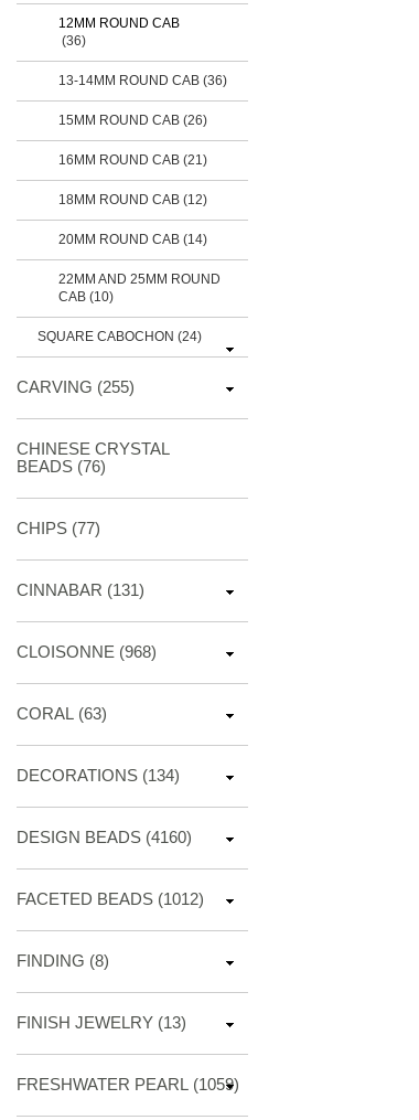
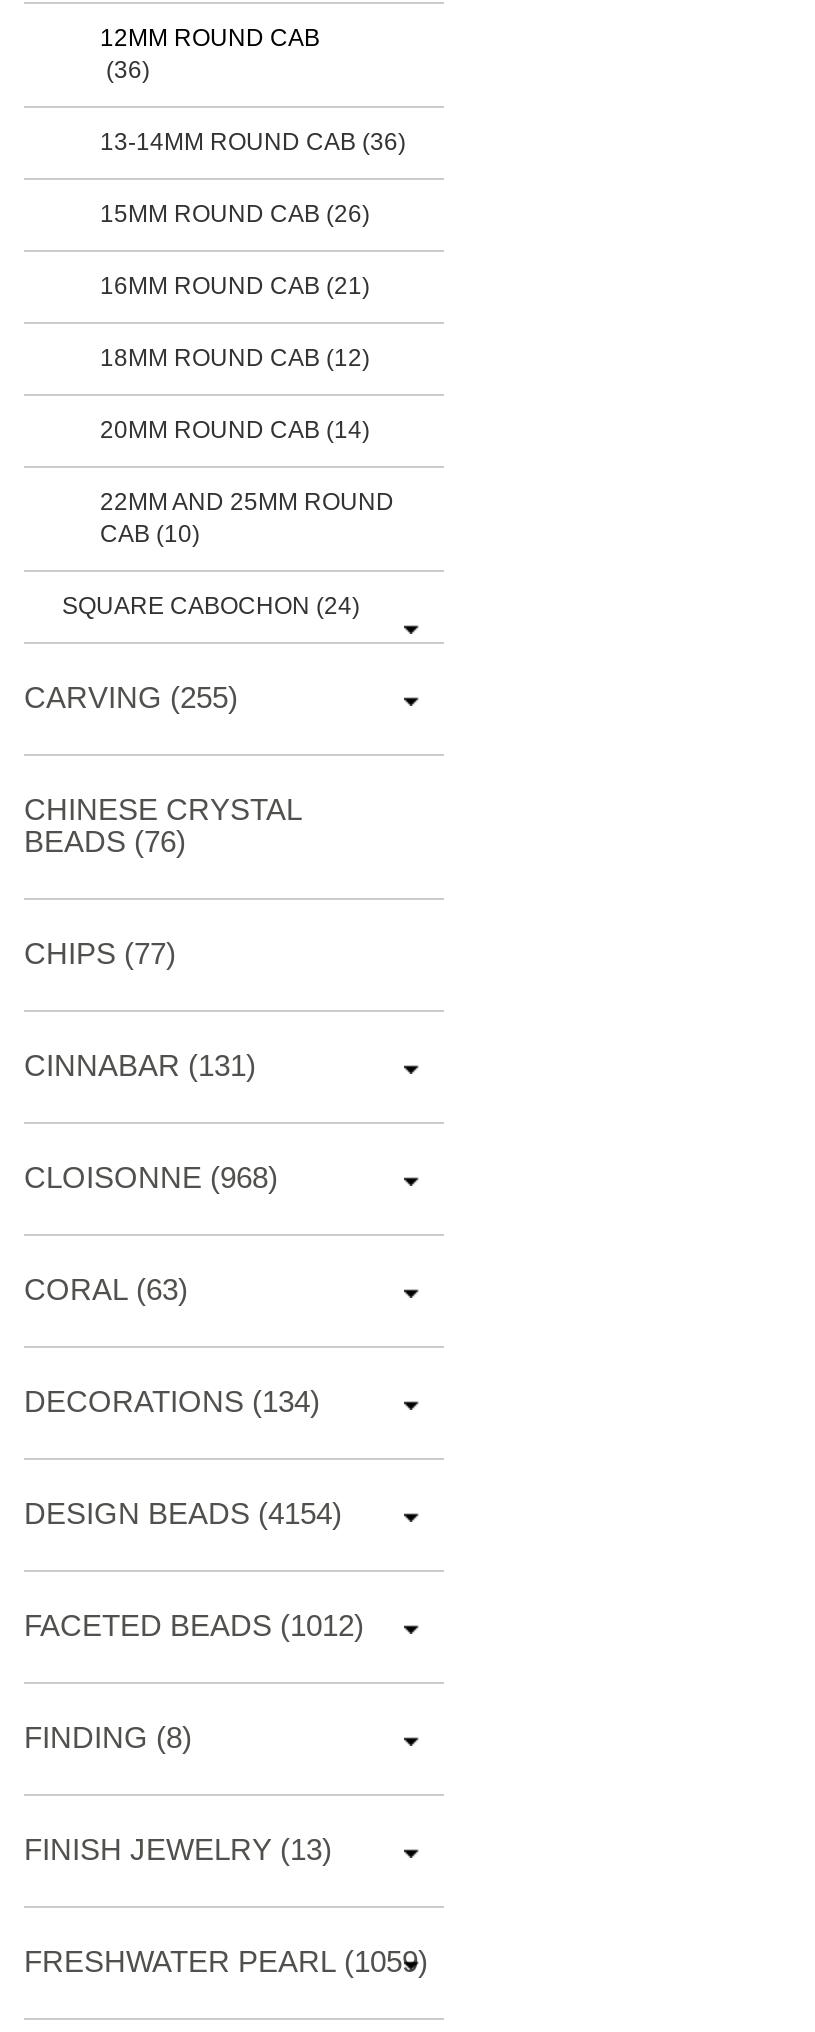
- DESIGN BEADS (4160)
+ DESIGN BEADS (4154)
